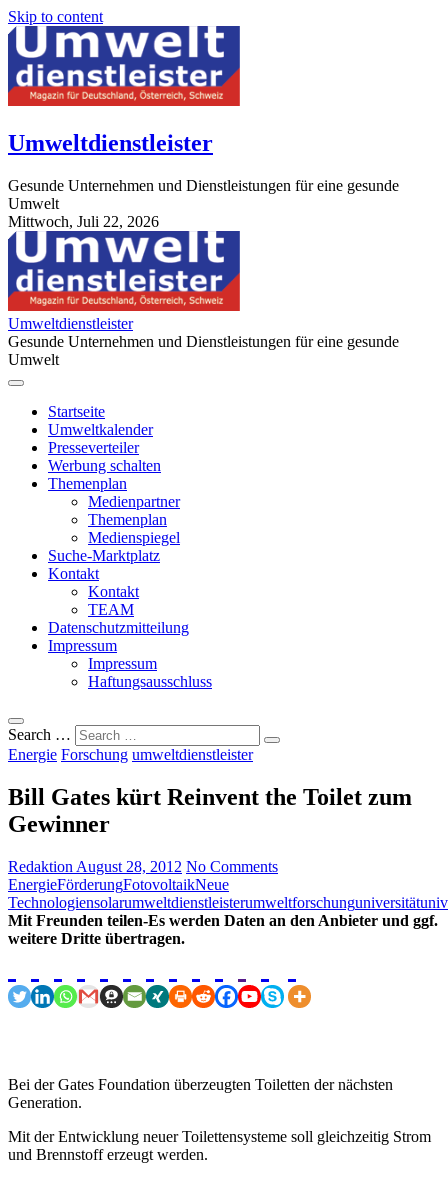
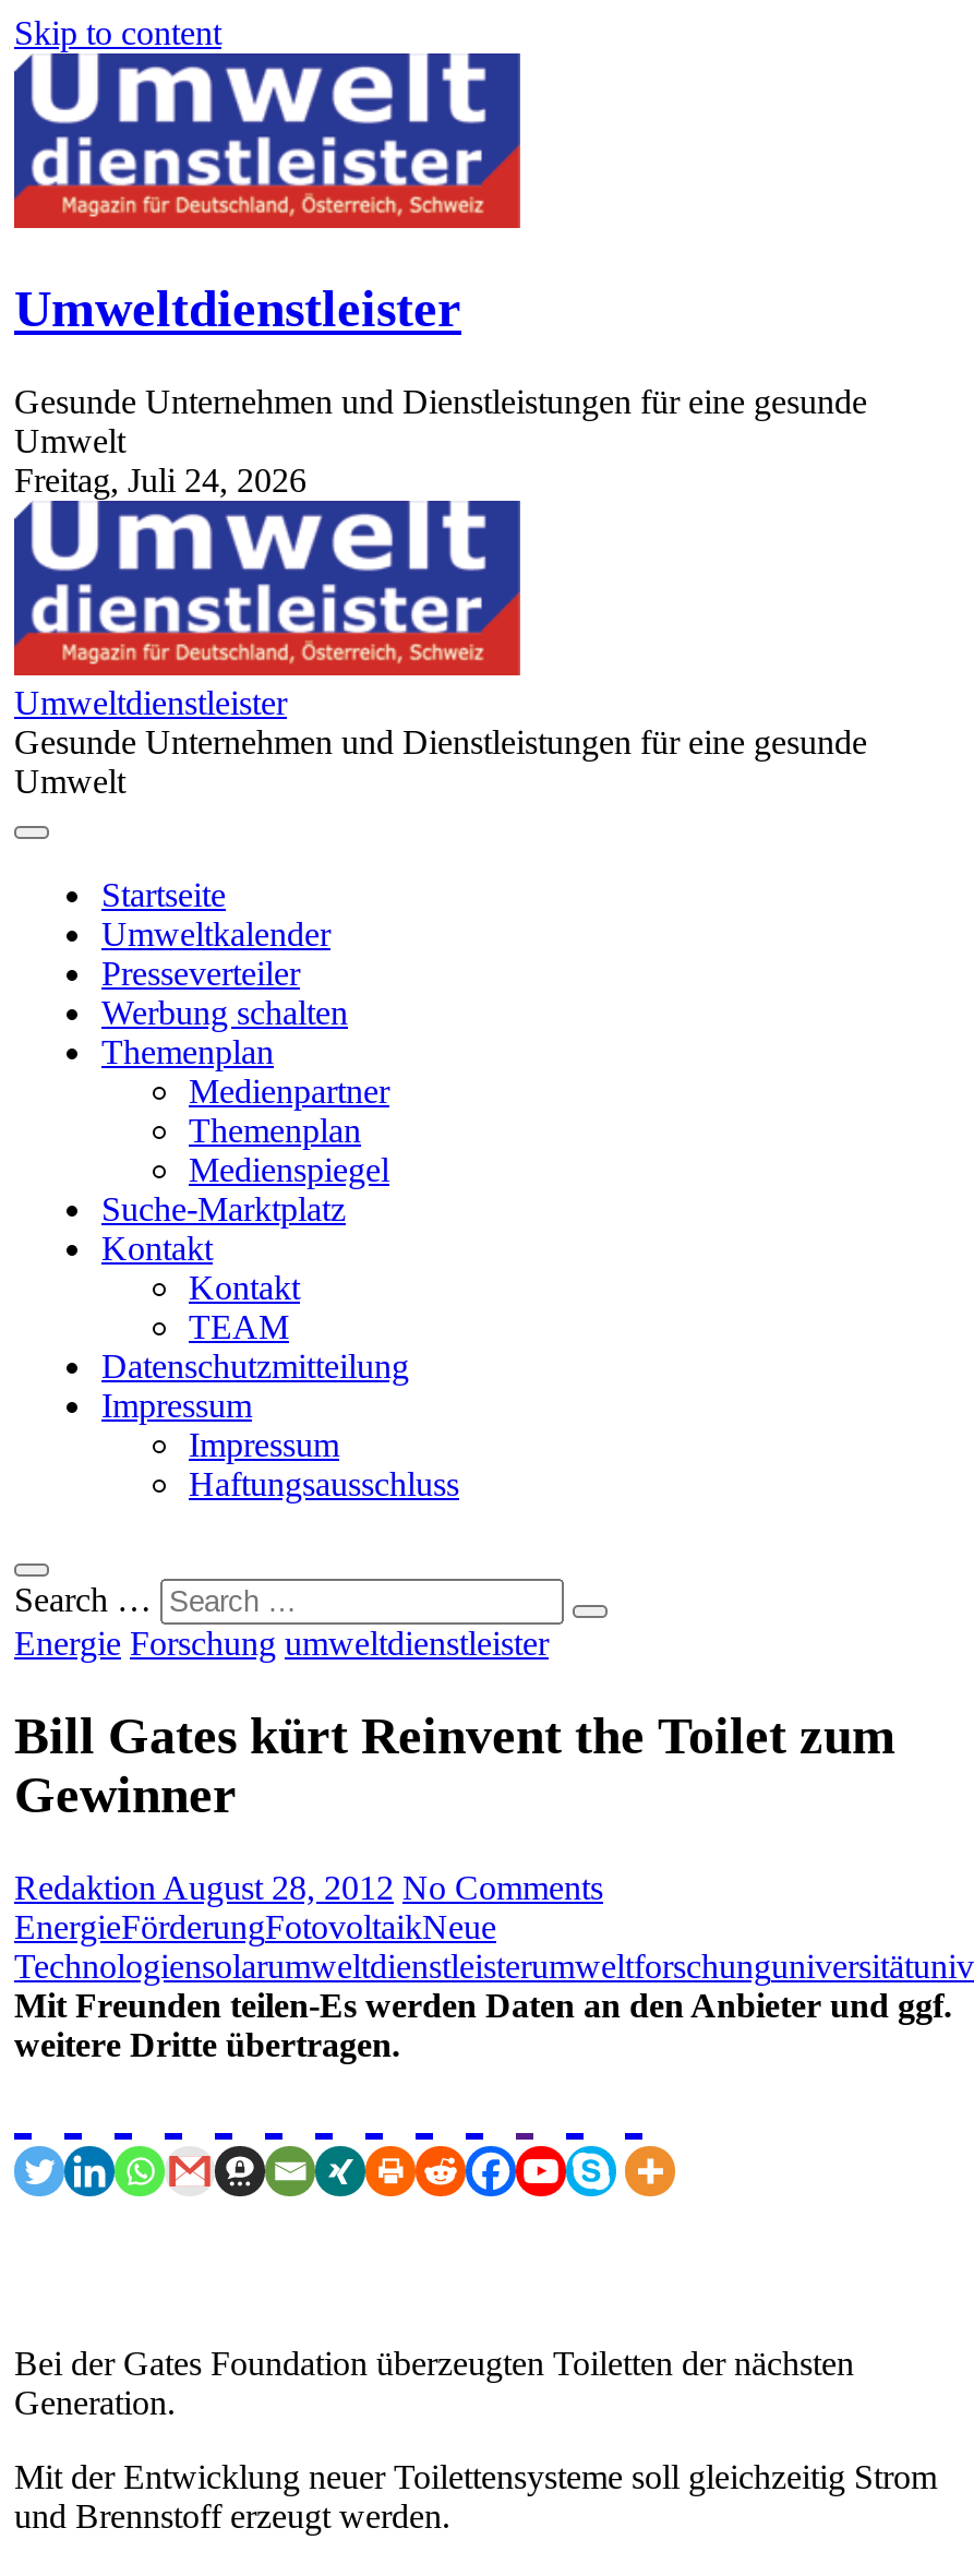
- Mittwoch, Juli 22, 2026
+ Freitag, Juli 24, 2026
